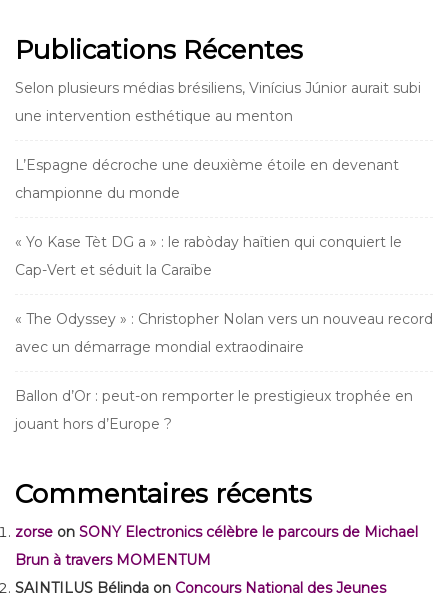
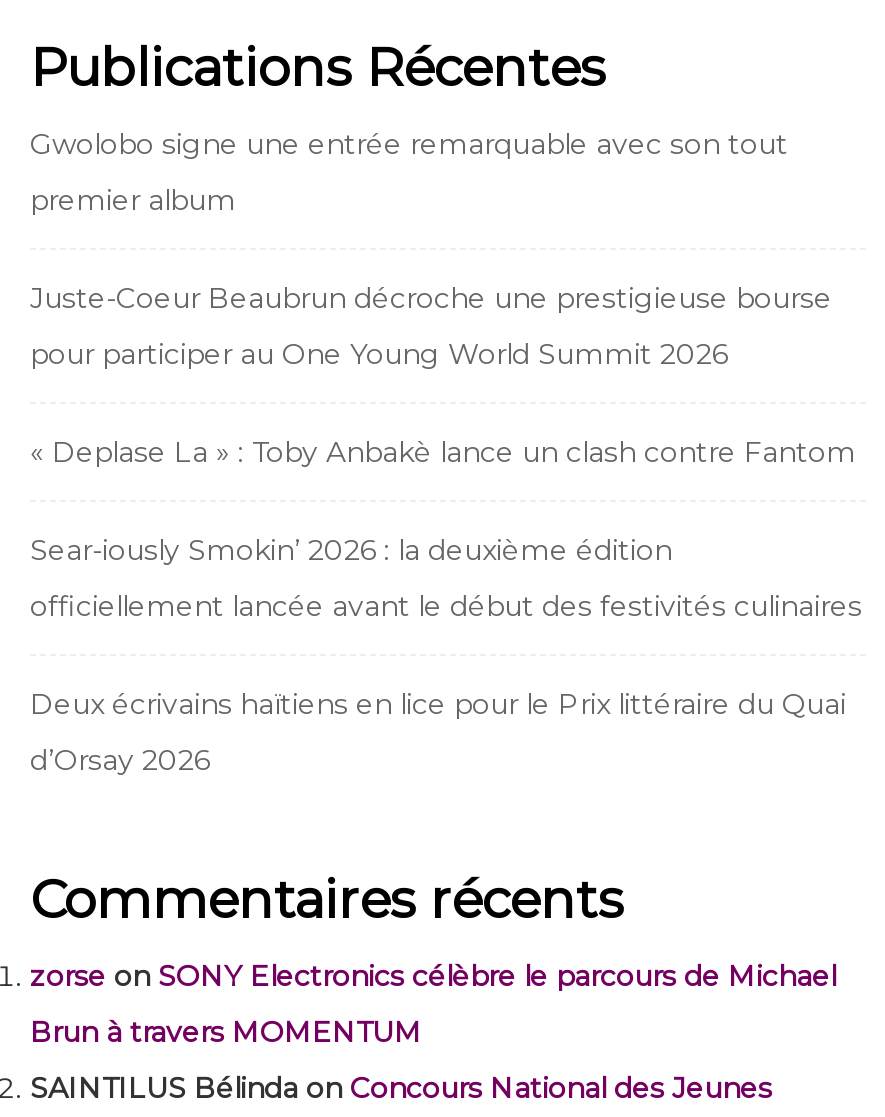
- Selon plusieurs médias brésiliens, Vinícius Júnior aurait subi
- une intervention esthétique au menton
- L’Espagne décroche une deuxième étoile en devenant
- championne du monde
- « Yo Kase Tèt DG a » : le rabòday haïtien qui conquiert le
- Cap-Vert et séduit la Caraïbe
- « The Odyssey » : Christopher Nolan vers un nouveau record
- avec un démarrage mondial extraodinaire
- Ballon d’Or : peut-on remporter le prestigieux trophée en
- jouant hors d’Europe ?
+ Gwolobo signe une entrée remarquable avec son tout
+ premier album
+ Juste-Coeur Beaubrun décroche une prestigieuse bourse
+ pour participer au One Young World Summit 2026
+ « Deplase La » : Toby Anbakè lance un clash contre Fantom
+ Sear-iously Smokin’ 2026 : la deuxième édition
+ officiellement lancée avant le début des festivités culinaires
+ Deux écrivains haïtiens en lice pour le Prix littéraire du Quai
+ d’Orsay 2026
